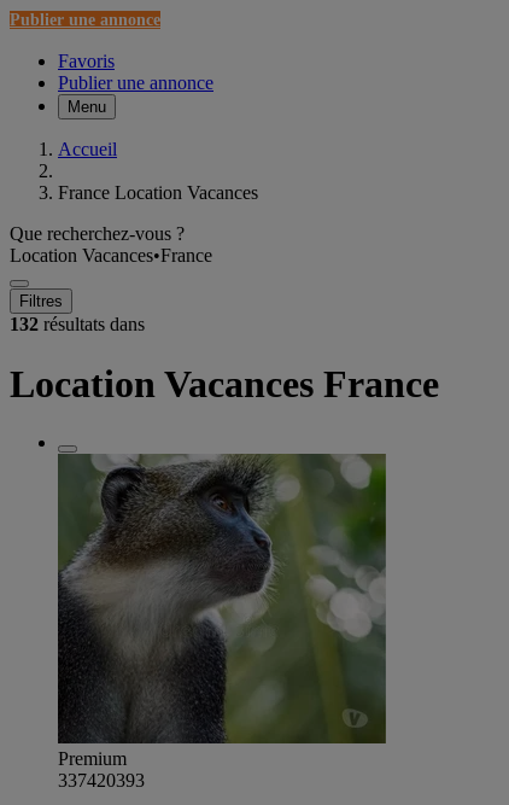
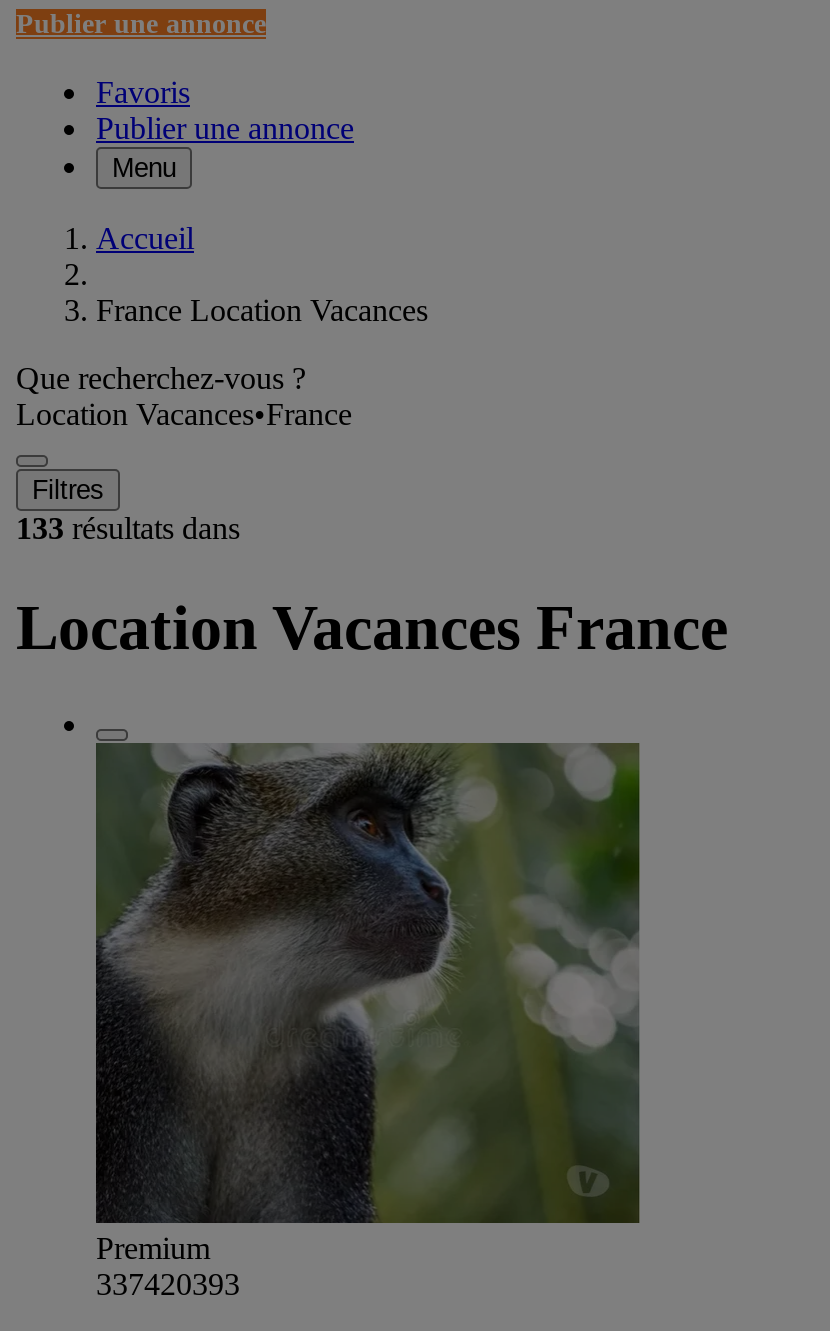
- 132résultats dans
+ 133résultats dans
